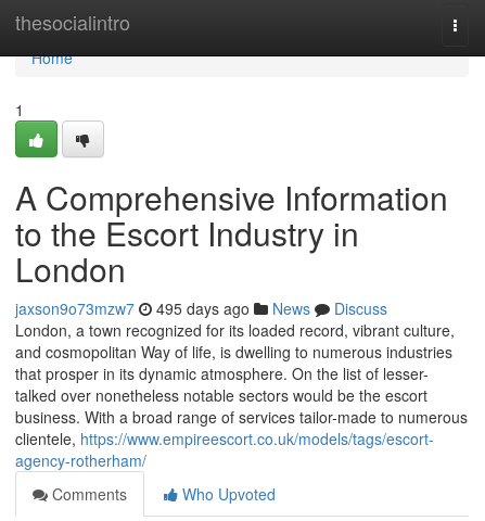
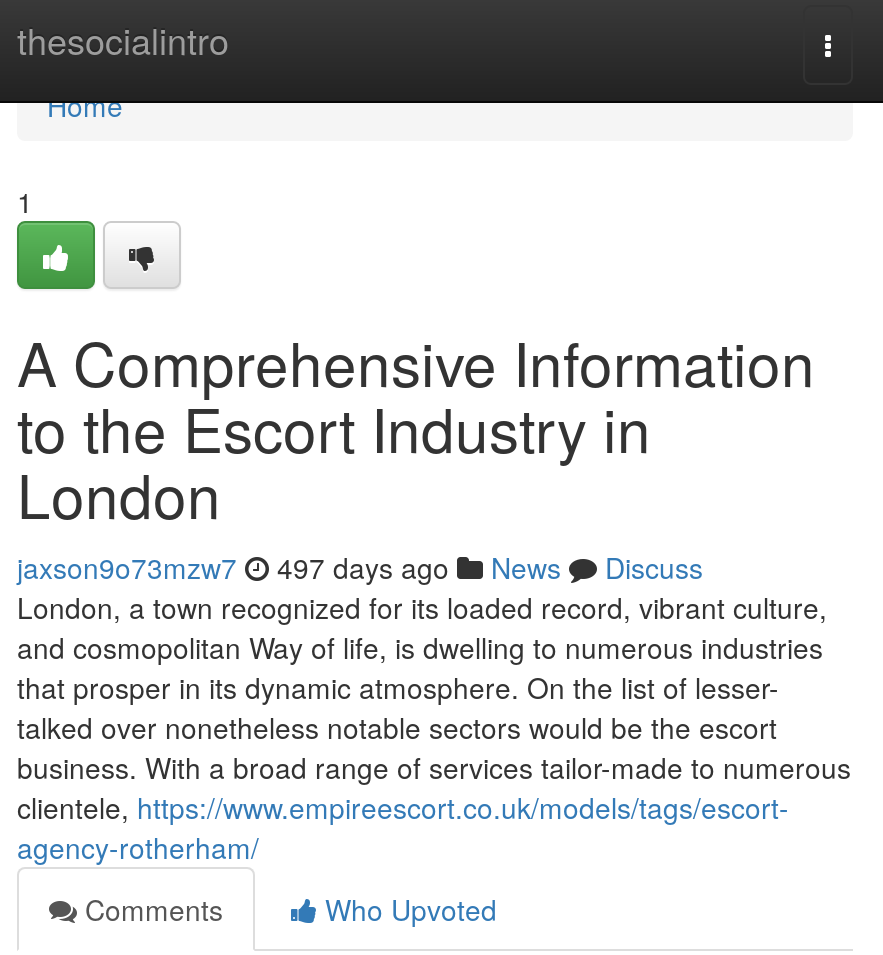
- jaxson9o73mzw7 495 days ago News Discuss
+ jaxson9o73mzw7 497 days ago News Discuss
